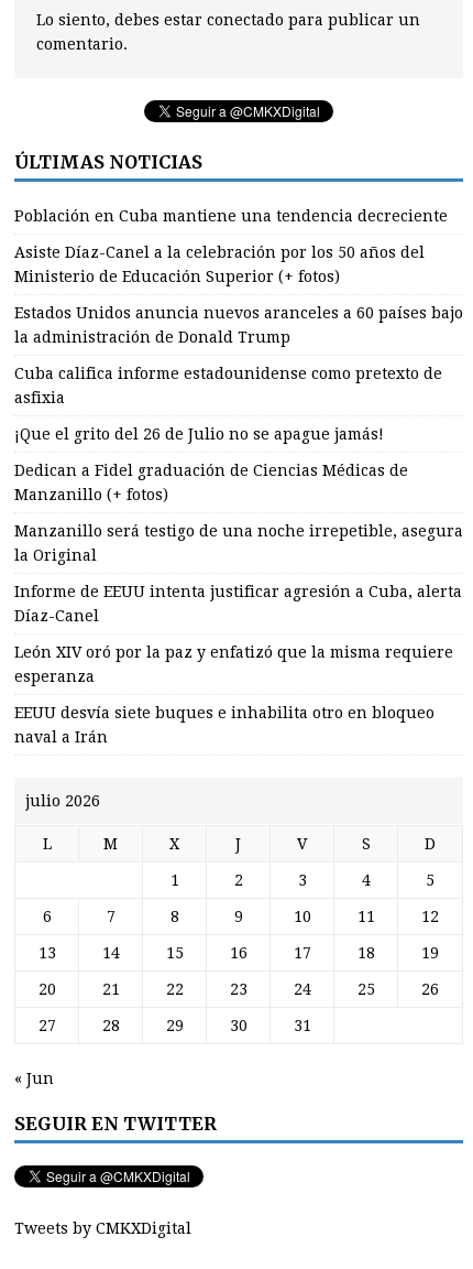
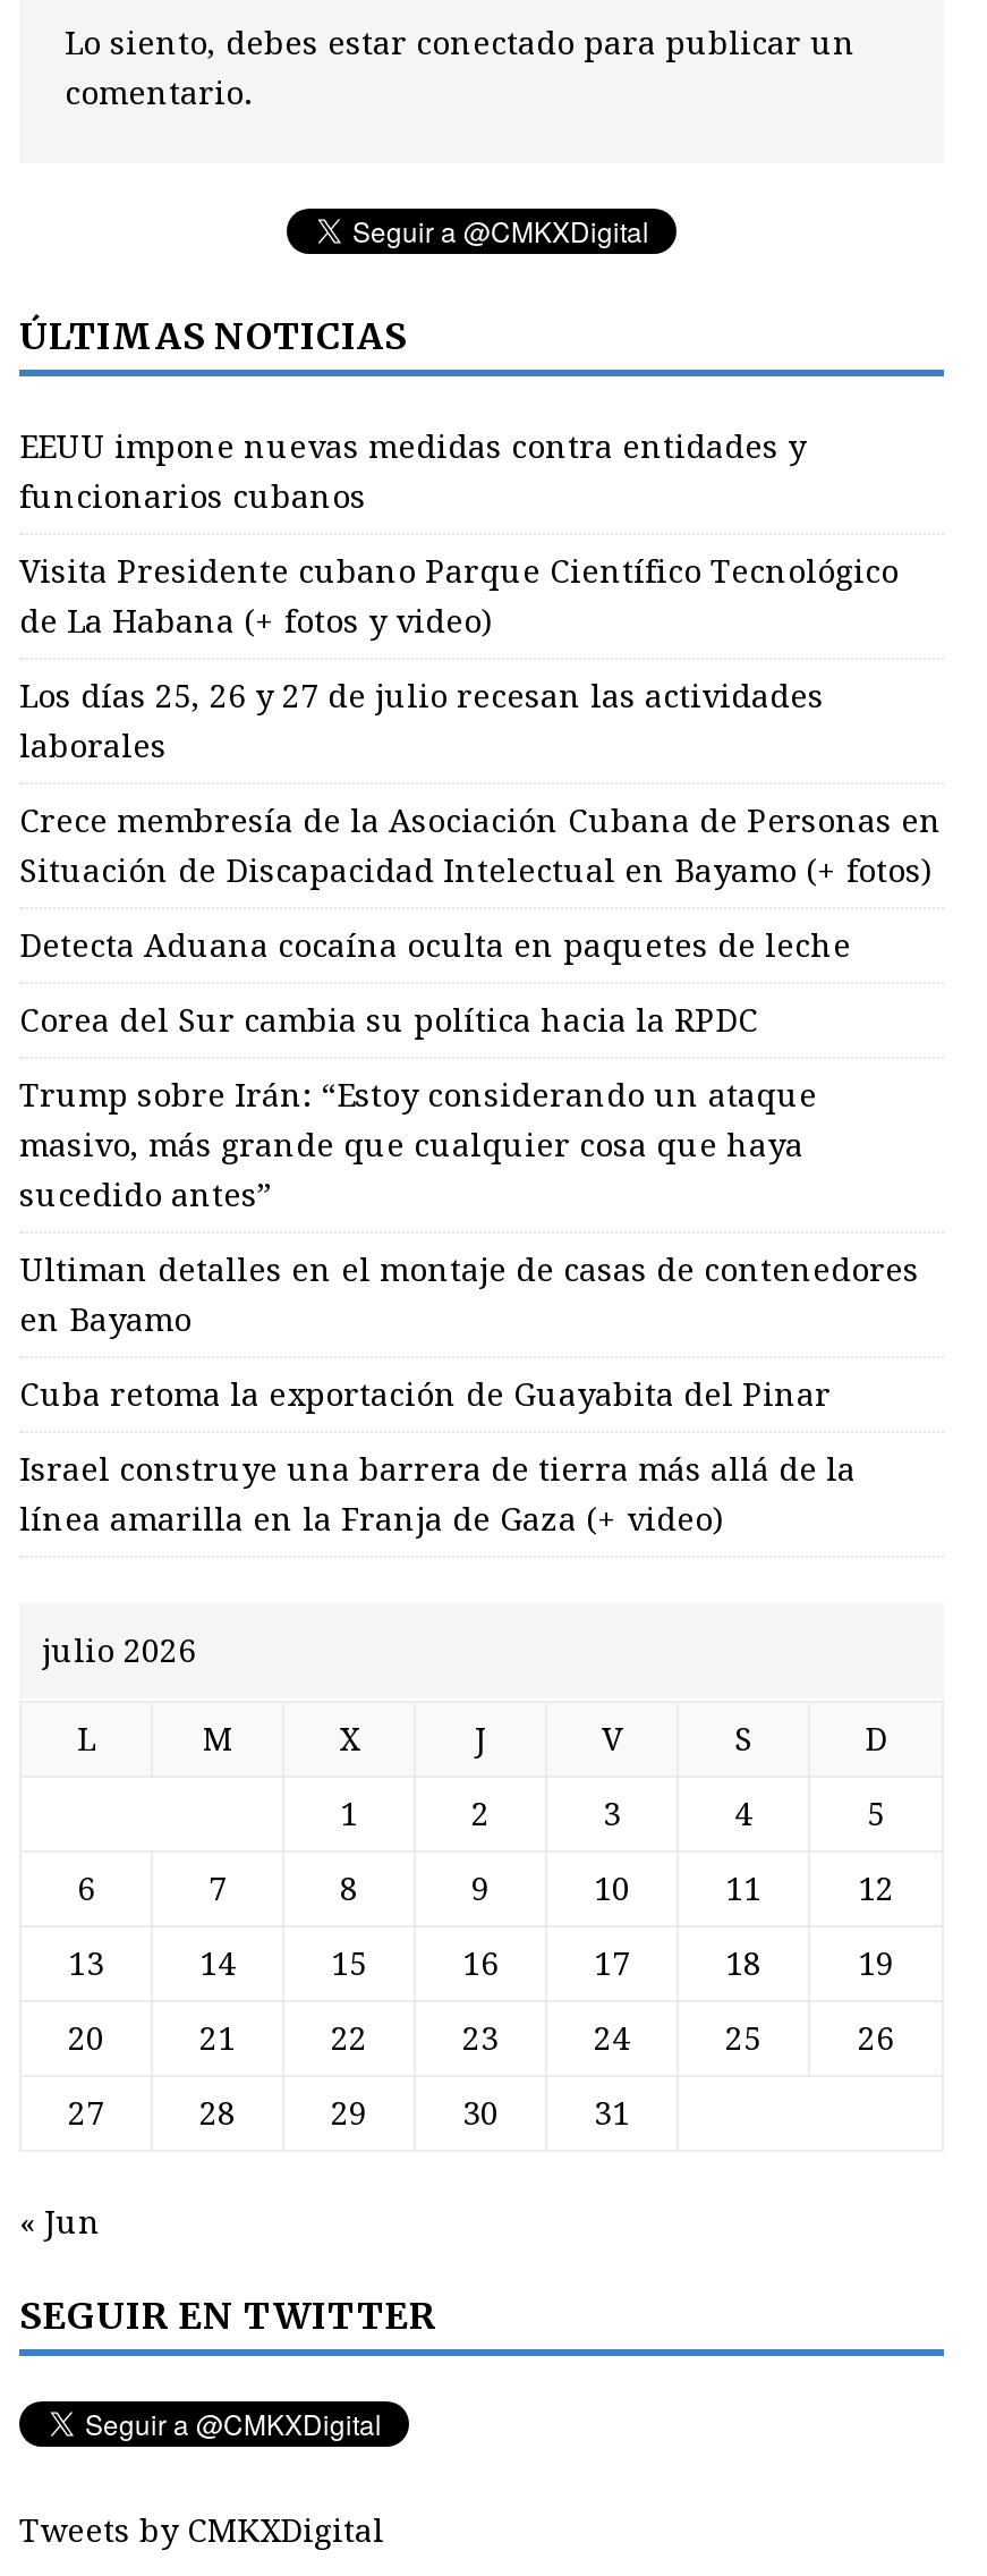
- Población en Cuba mantiene una tendencia decreciente
+ EEUU impone nuevas medidas contra entidades y
+ funcionarios cubanos

- Asiste Díaz-Canel a la celebración por los 50 años del
- Ministerio de Educación Superior (+ fotos)
+ Visita Presidente cubano Parque Científico Tecnológico
+ de La Habana (+ fotos y video)

- Estados Unidos anuncia nuevos aranceles a 60 países bajo
- la administración de Donald Trump
+ Los días 25, 26 y 27 de julio recesan las actividades
+ laborales

- Cuba califica informe estadounidense como pretexto de
- asfixia
+ Crece membresía de la Asociación Cubana de Personas en
+ Situación de Discapacidad Intelectual en Bayamo (+ fotos)

- ¡Que el grito del 26 de Julio no se apague jamás!
+ Detecta Aduana cocaína oculta en paquetes de leche

- Dedican a Fidel graduación de Ciencias Médicas de
- Manzanillo (+ fotos)
+ Corea del Sur cambia su política hacia la RPDC

- Manzanillo será testigo de una noche irrepetible, asegura
- la Original
+ Trump sobre Irán: “Estoy considerando un ataque
+ masivo, más grande que cualquier cosa que haya
+ sucedido antes”

- Informe de EEUU intenta justificar agresión a Cuba, alerta
- Díaz-Canel
+ Ultiman detalles en el montaje de casas de contenedores
+ en Bayamo

- León XIV oró por la paz y enfatizó que la misma requiere
- esperanza
+ Cuba retoma la exportación de Guayabita del Pinar

- EEUU desvía siete buques e inhabilita otro en bloqueo
- naval a Irán
+ Israel construye una barrera de tierra más allá de la
+ línea amarilla en la Franja de Gaza (+ video)
